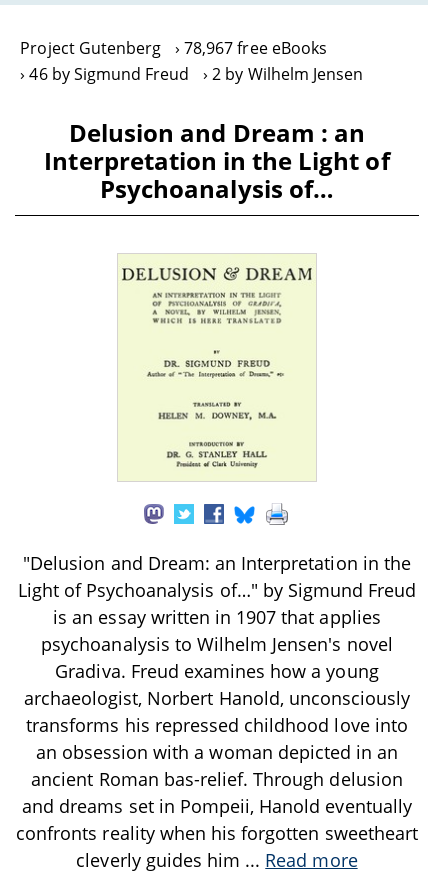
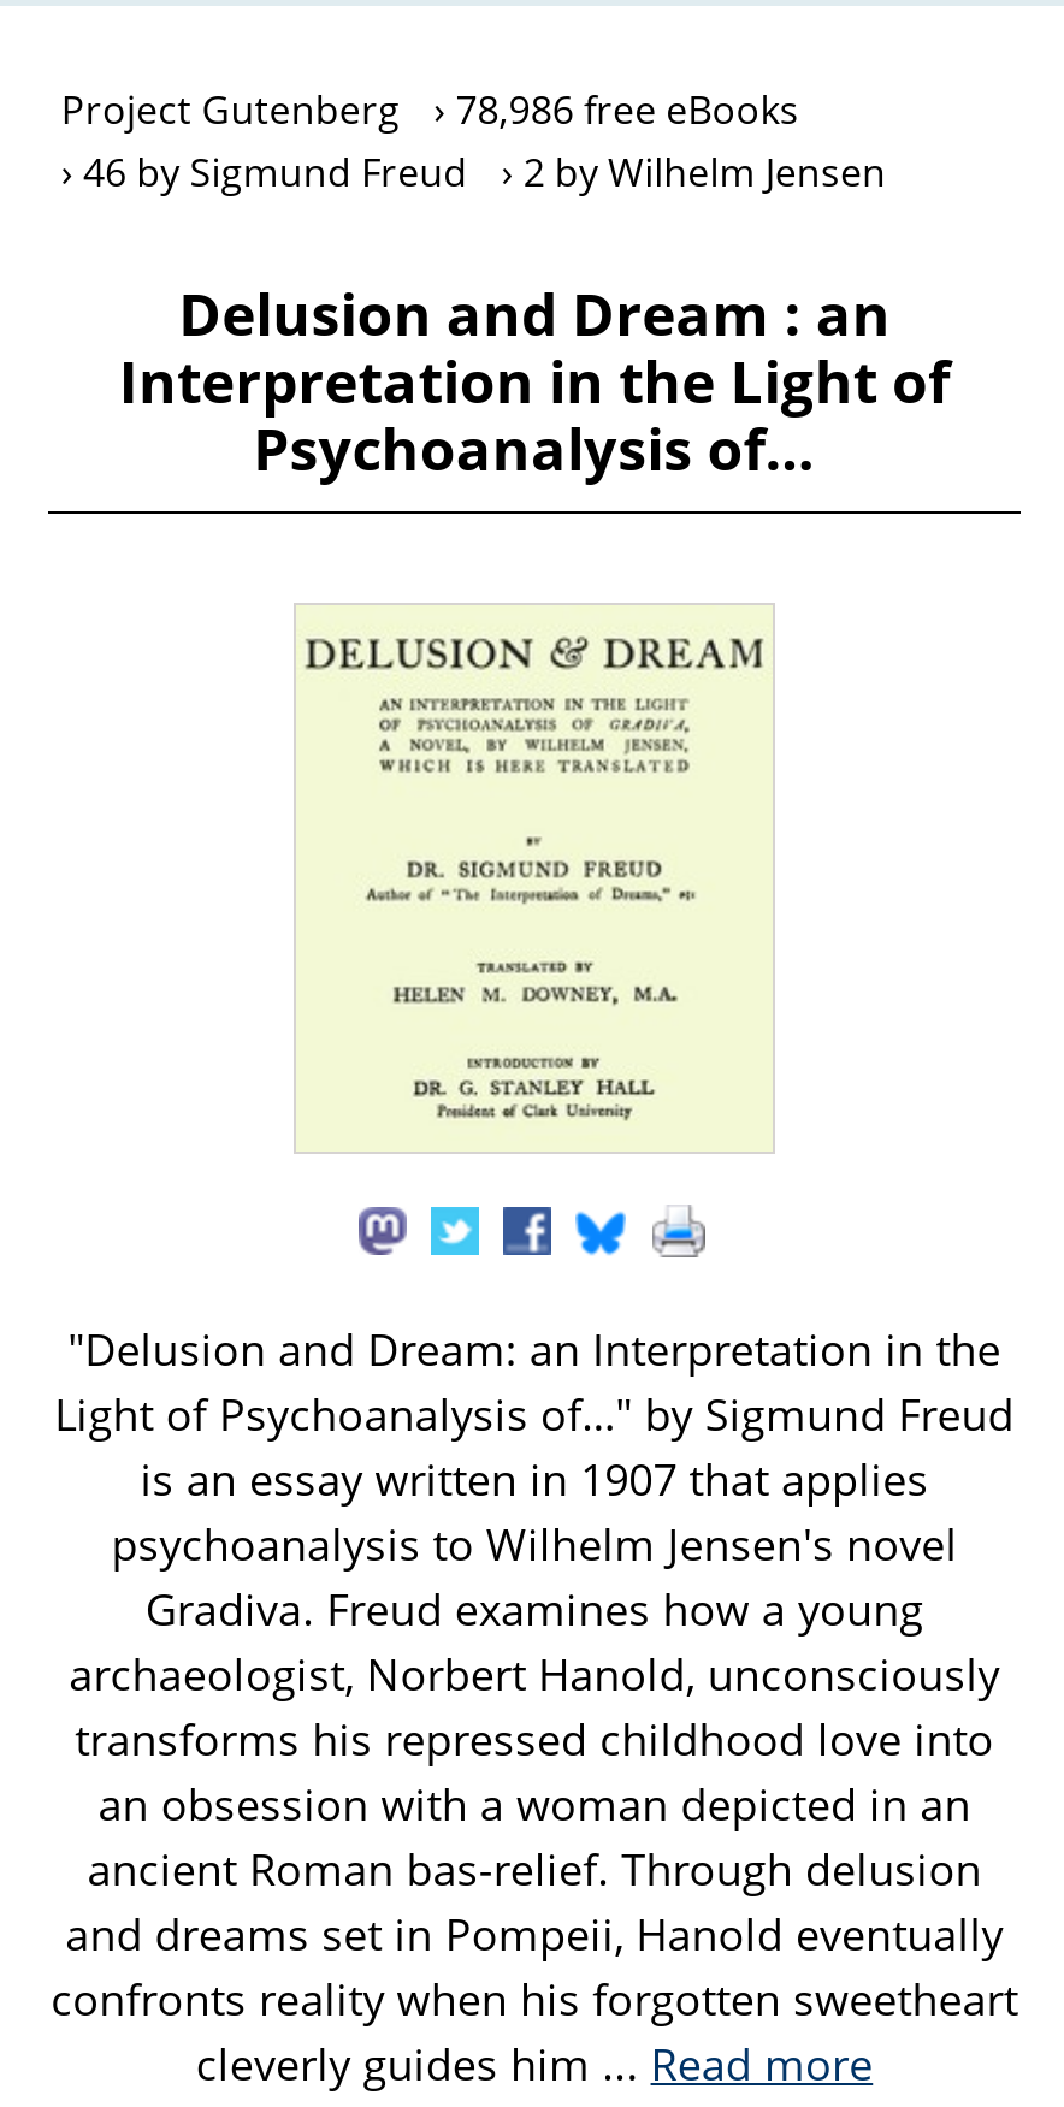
- Project Gutenberg 78,967 free eBooks
+ Project Gutenberg 78,986 free eBooks
